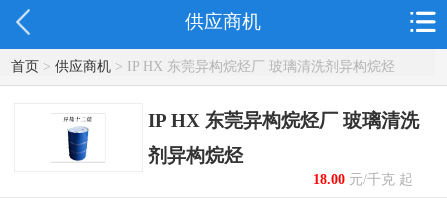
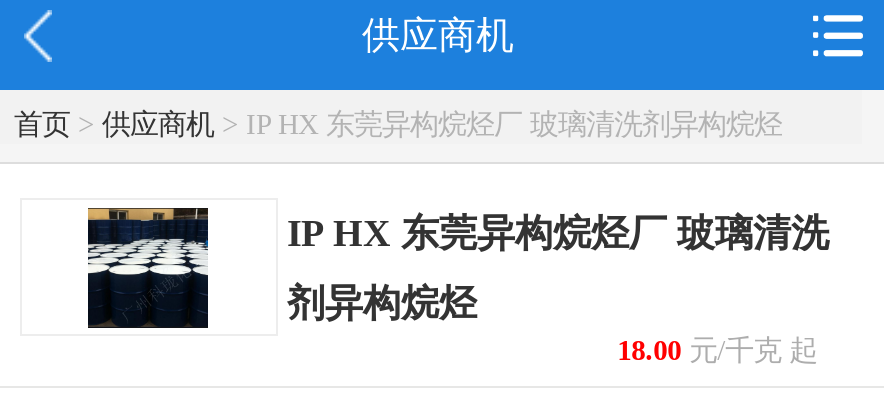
- [image]
+ [image]
